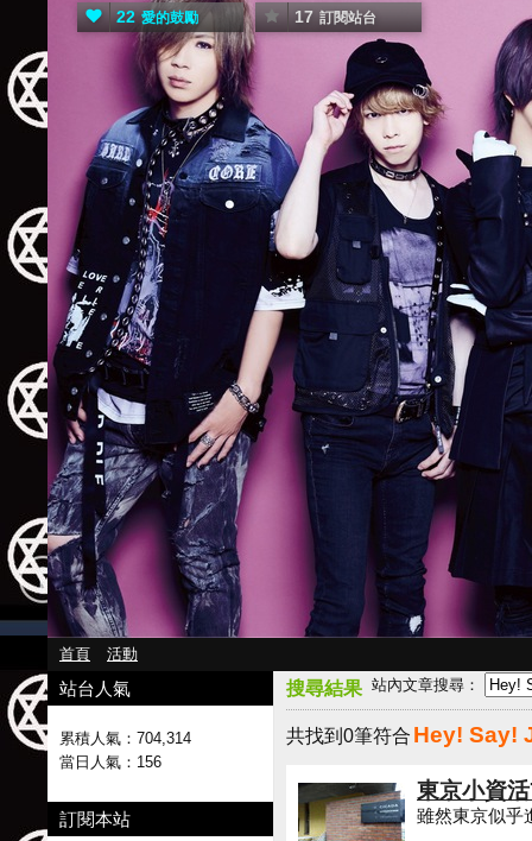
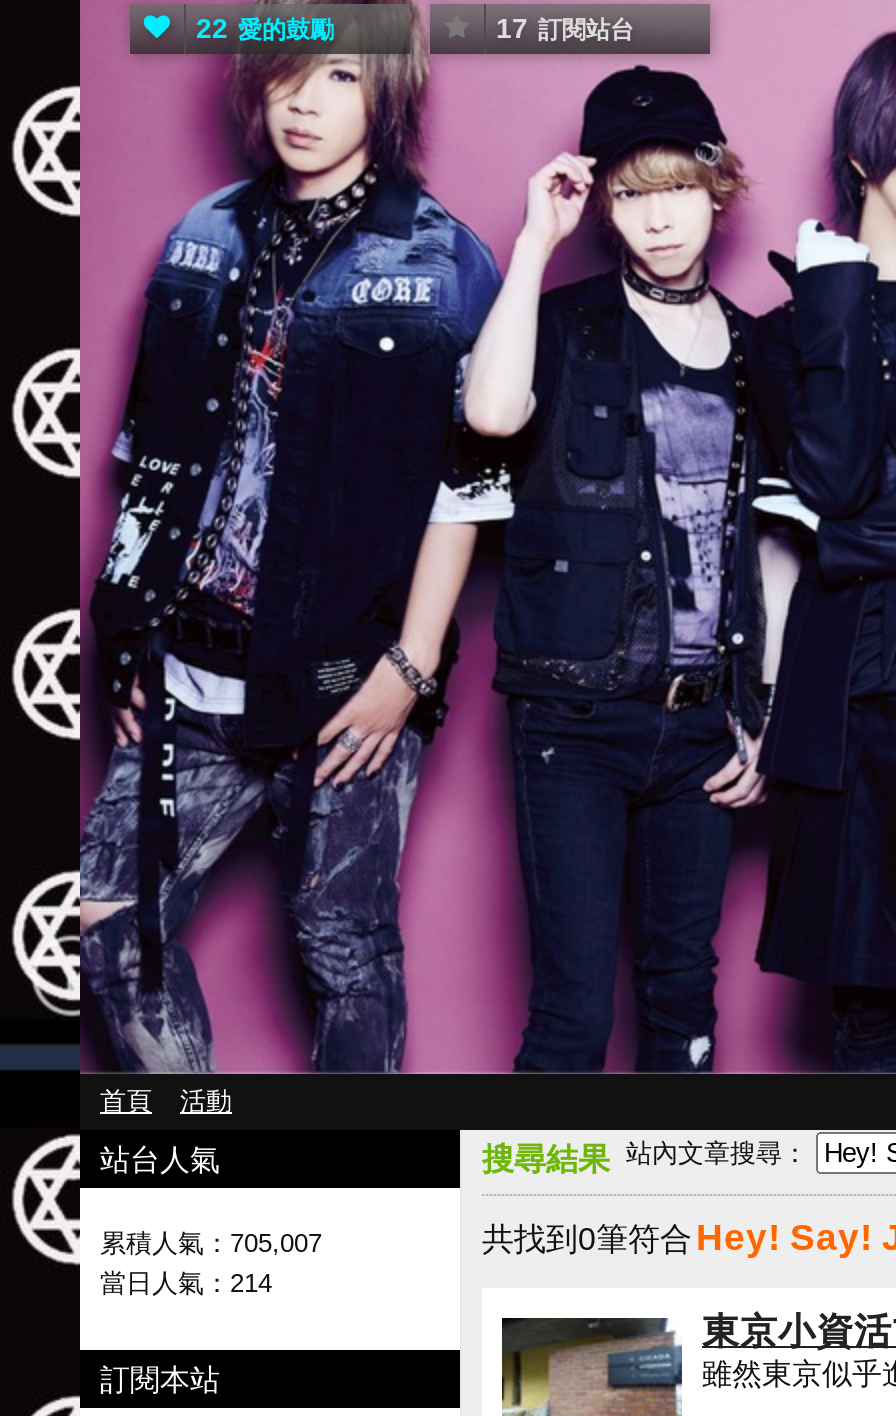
- 累積人氣：704,314
+ 累積人氣：705,007

- 當日人氣：156
+ 當日人氣：214
